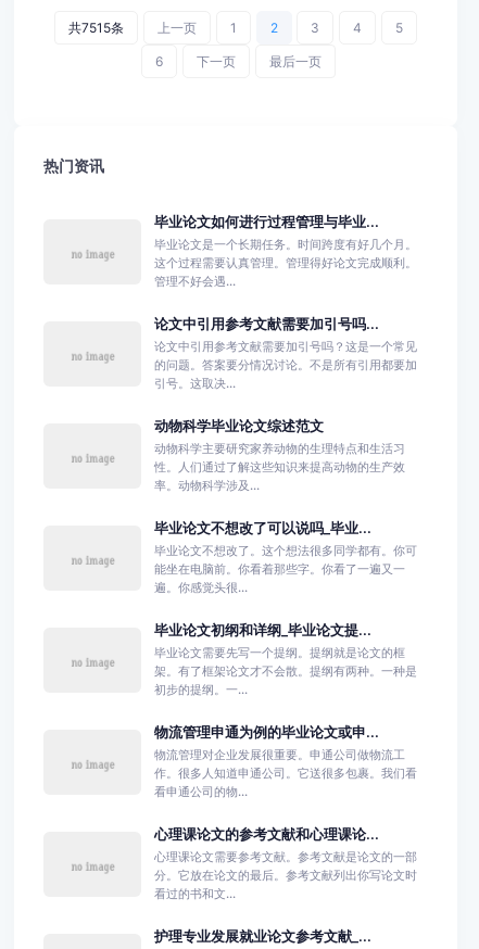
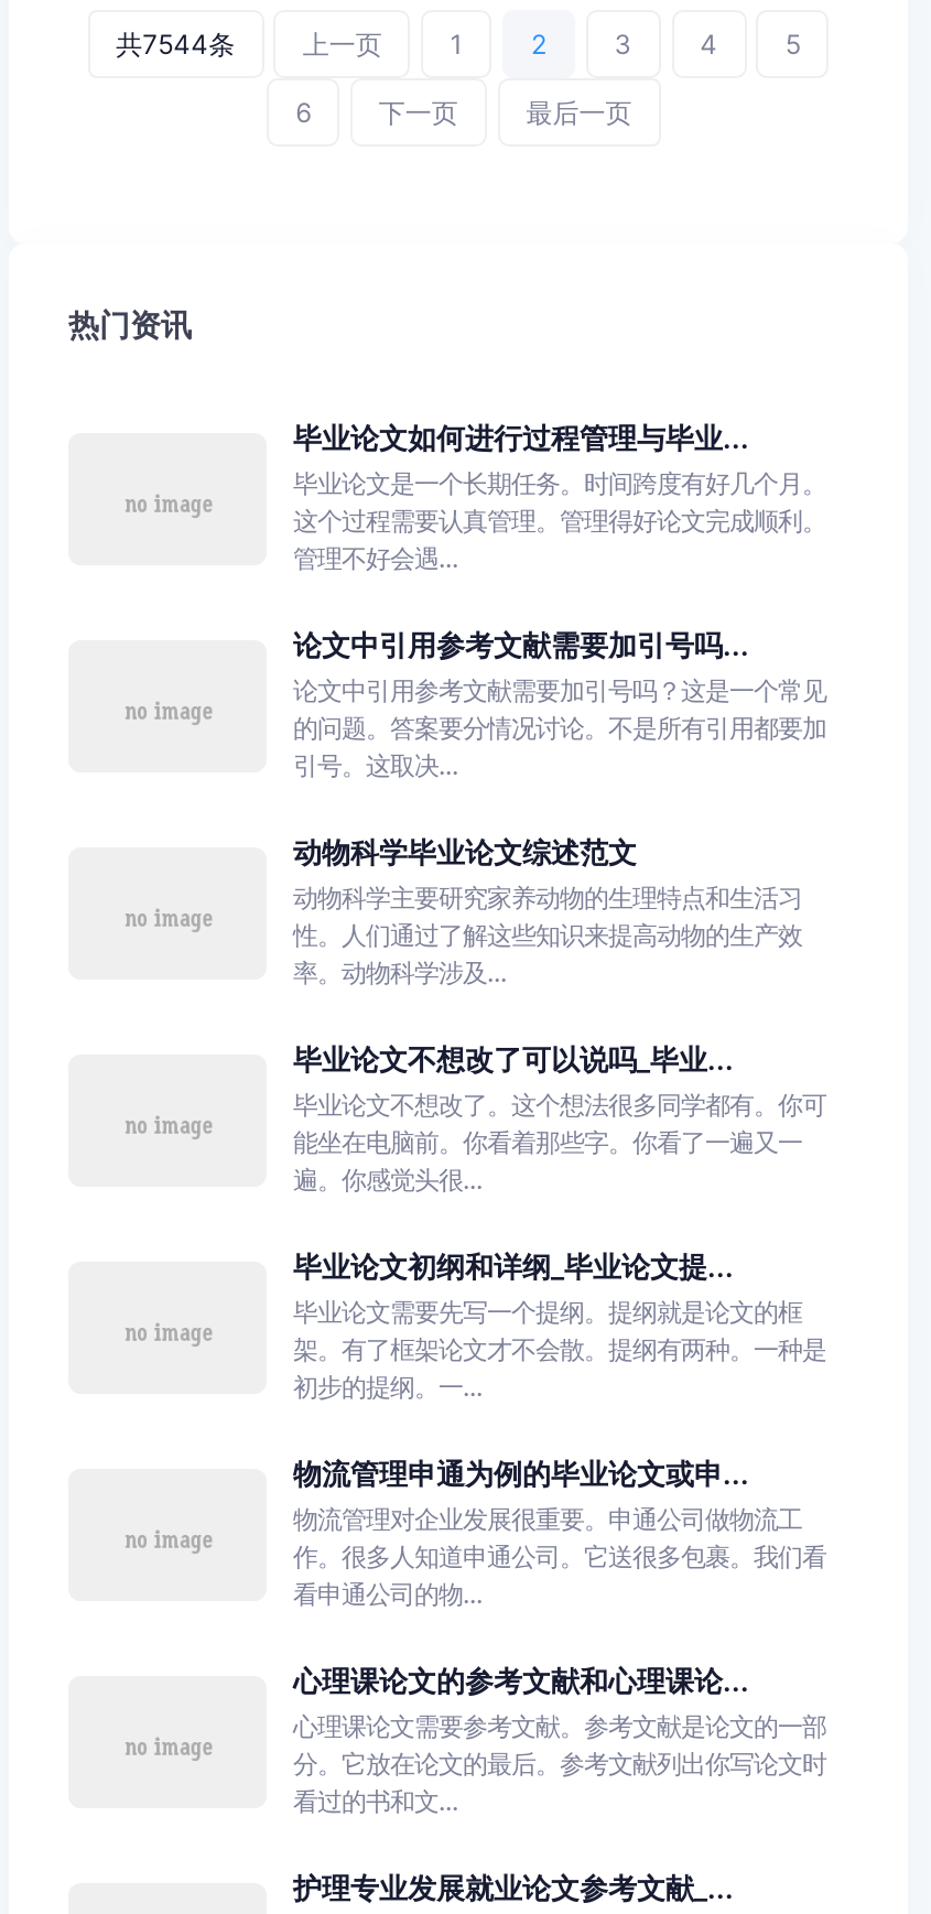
- 共7515条
+ 共7544条
